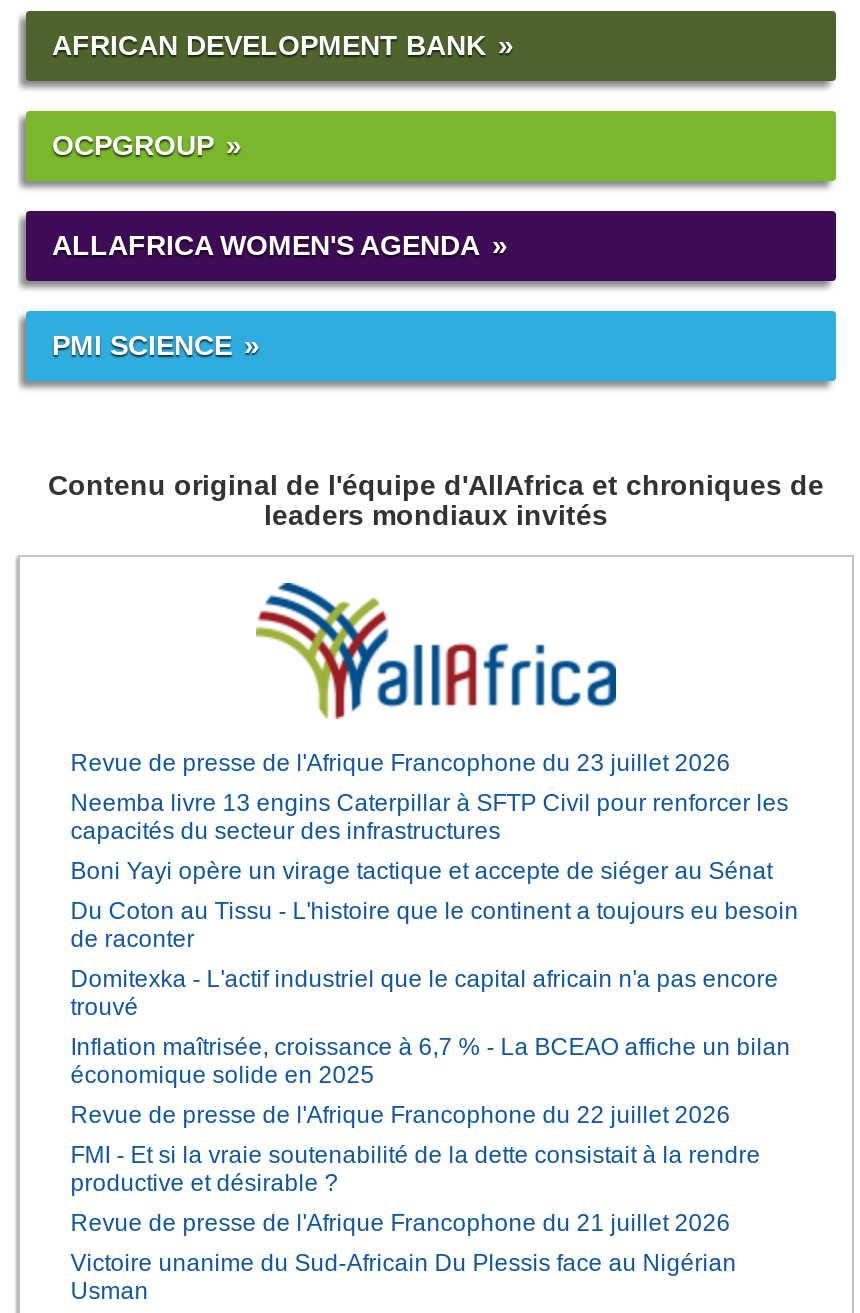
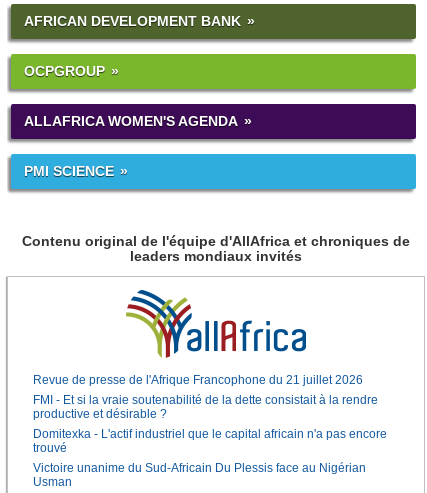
- Revue de presse de l'Afrique Francophone du 23 juillet 2026
- Neemba livre 13 engins Caterpillar à SFTP Civil pour renforcer les
- capacités du secteur des infrastructures
- Boni Yayi opère un virage tactique et accepte de siéger au Sénat
- Du Coton au Tissu - L'histoire que le continent a toujours eu besoin
- de raconter
- Inflation maîtrisée, croissance à 6,7 % - La BCEAO affiche un bilan
- économique solide en 2025
- Revue de presse de l'Afrique Francophone du 22 juillet 2026

moved down: Domitexka - L'actif industriel que le capital africain n'a pas encore | trouvé

moved up: Revue de presse de l'Afrique Francophone du 21 juillet 2026
